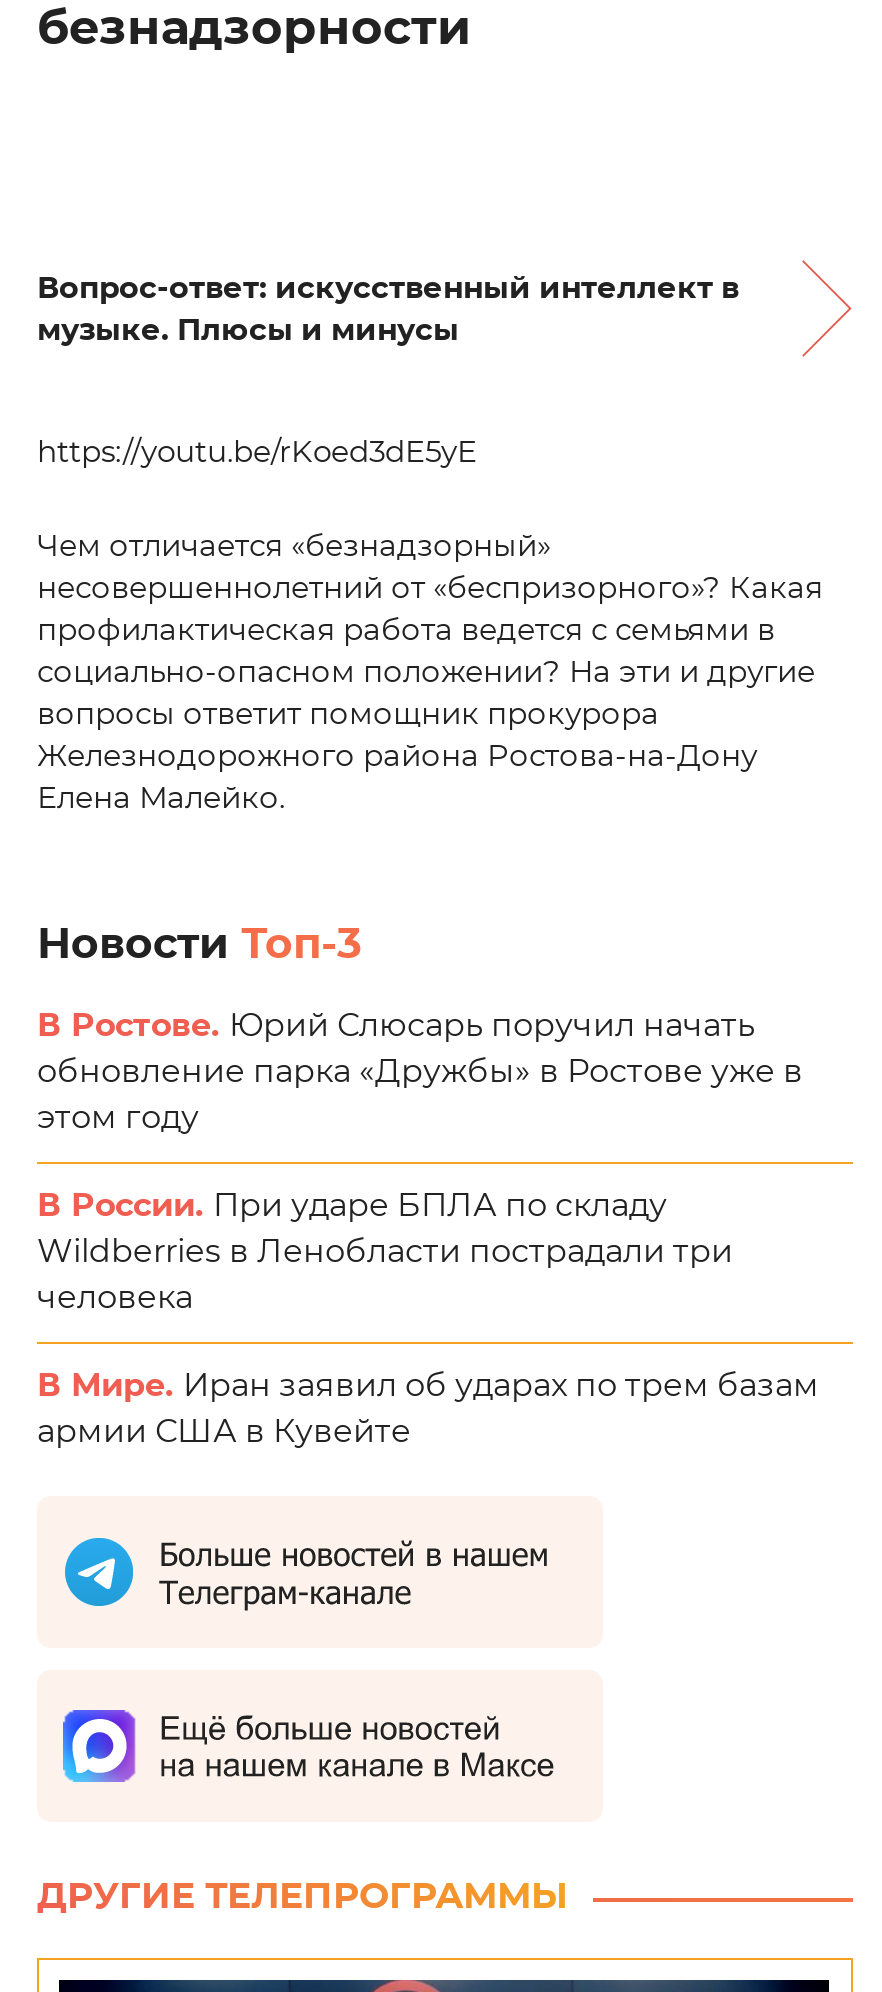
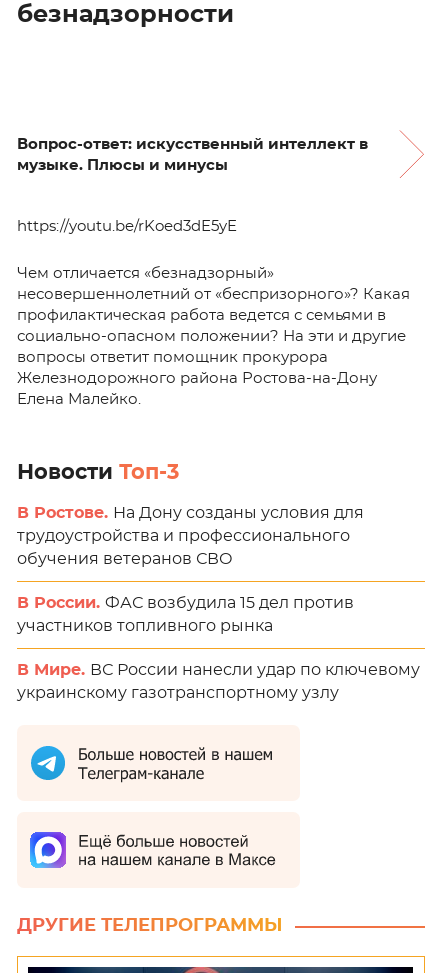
- В Ростове. Юрий Слюсарь поручил начать
- обновление парка «Дружбы» в Ростове уже в
- этом году
+ В Ростове. На Дону созданы условия для
+ трудоустройства и профессионального
+ обучения ветеранов СВО

- В России. При ударе БПЛА по складу
- Wildberries в Ленобласти пострадали три
- человека
+ В России. ФАС возбудила 15 дел против
+ участников топливного рынка

- В Мире. Иран заявил об ударах по трем базам
- армии США в Кувейте
+ В Мире. ВС России нанесли удар по ключевому
+ украинскому газотранспортному узлу
